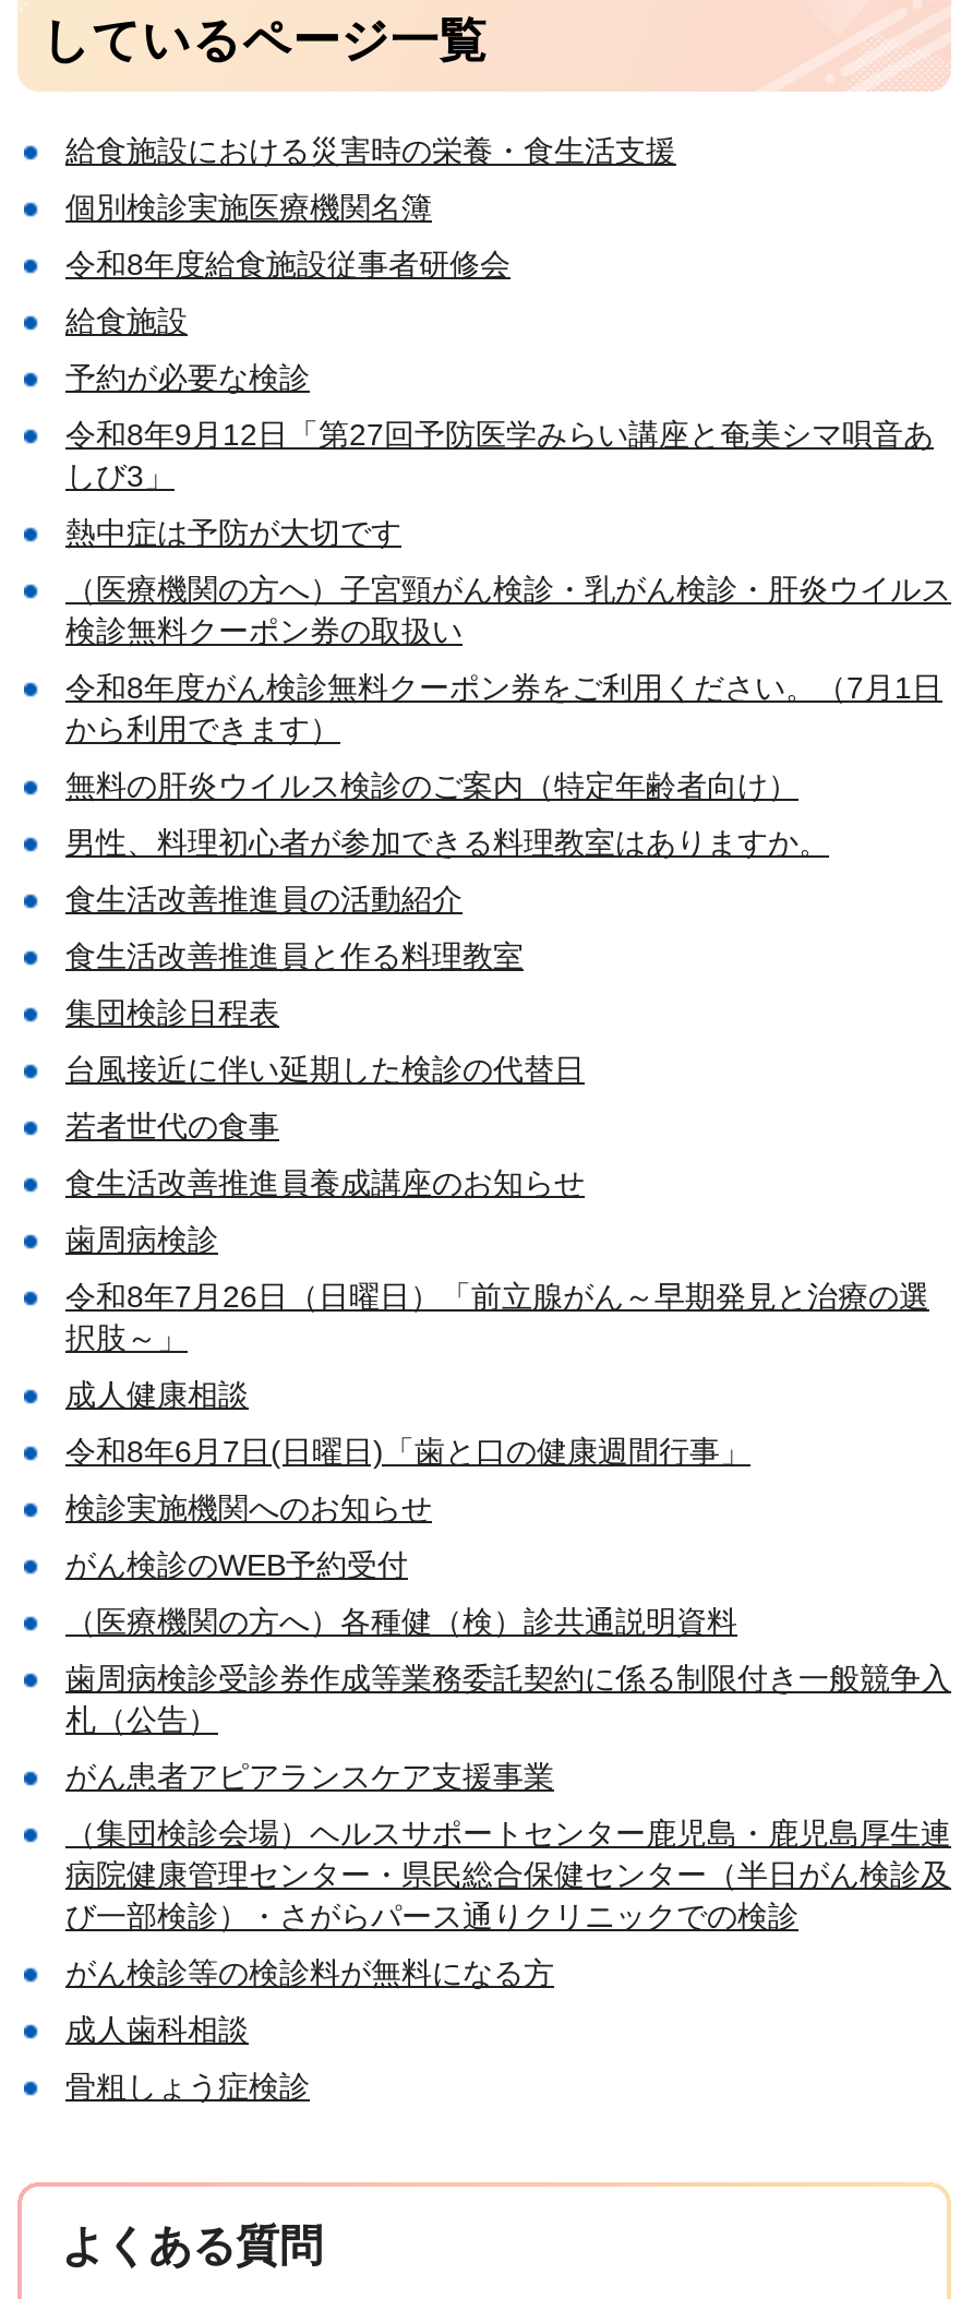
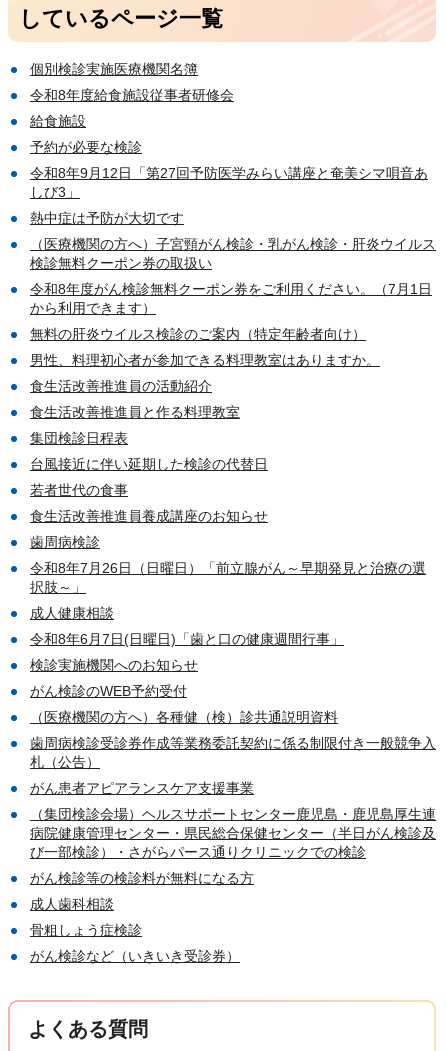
- 給食施設における災害時の栄養・食生活支援

moved up: 令和8年度給食施設従事者研修会 | 給食施設 | 予約が必要な検診 | ... | 成人歯科相談 | 骨粗しょう症検診

+ がん検診など（いきいき受診券）
